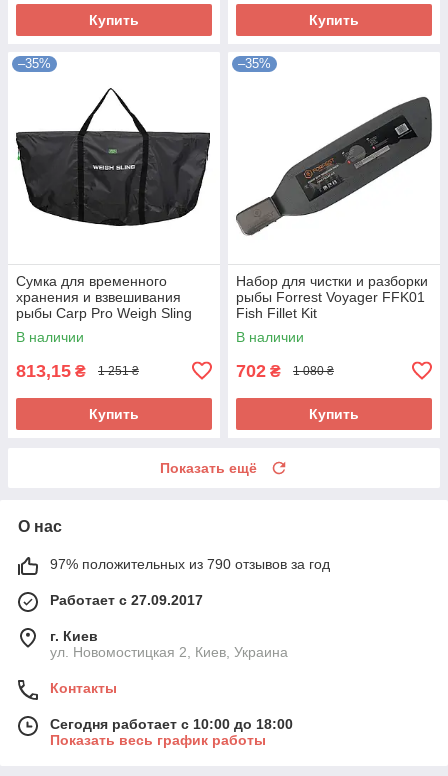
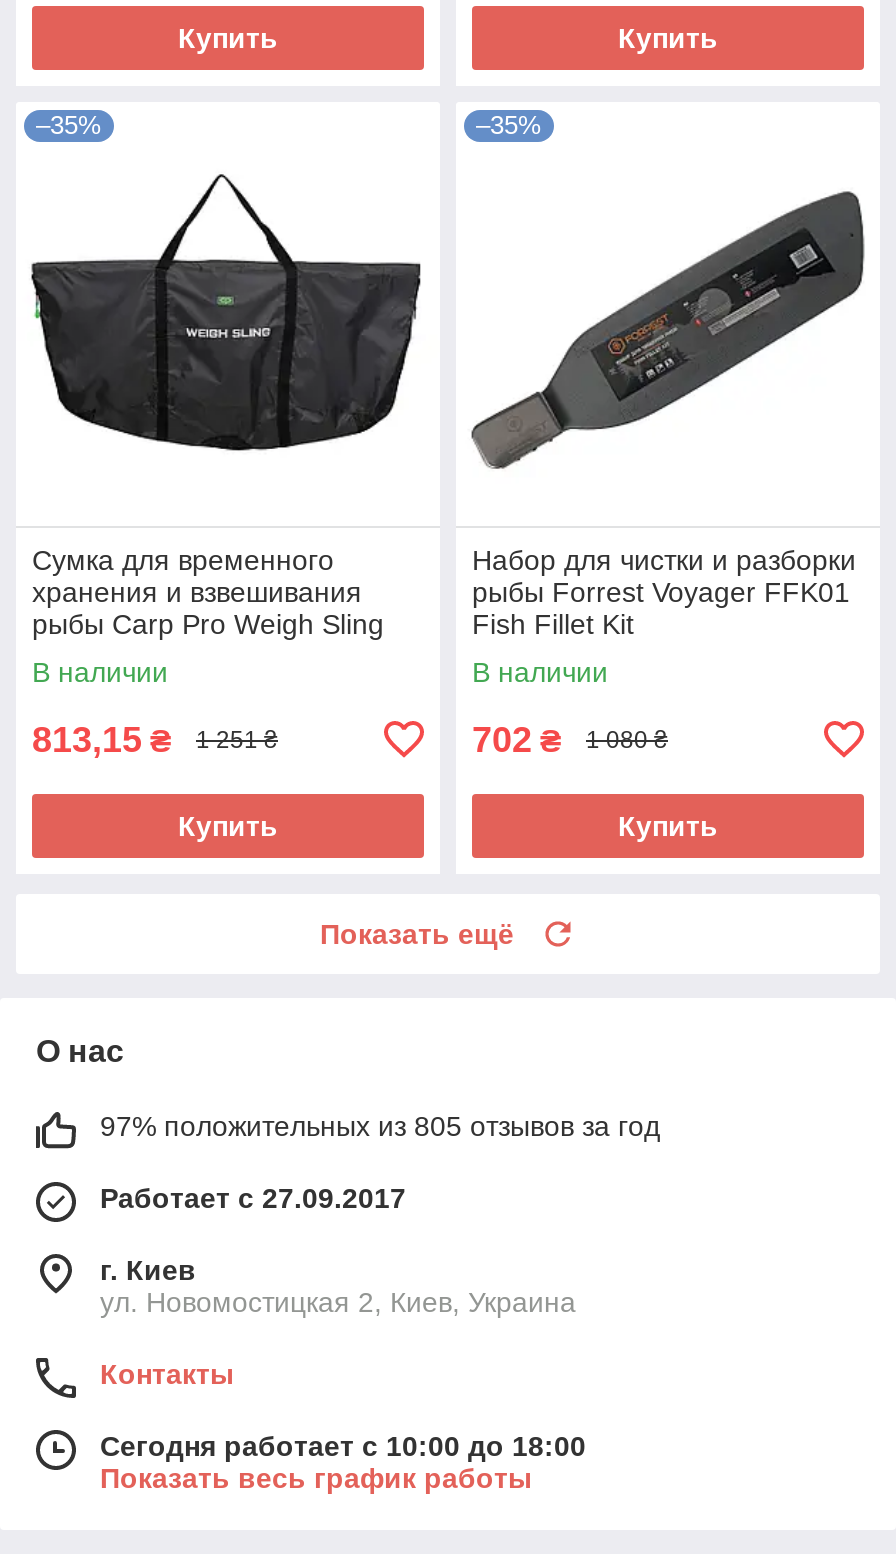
- 97% положительных из 790 отзывов за год
+ 97% положительных из 805 отзывов за год
